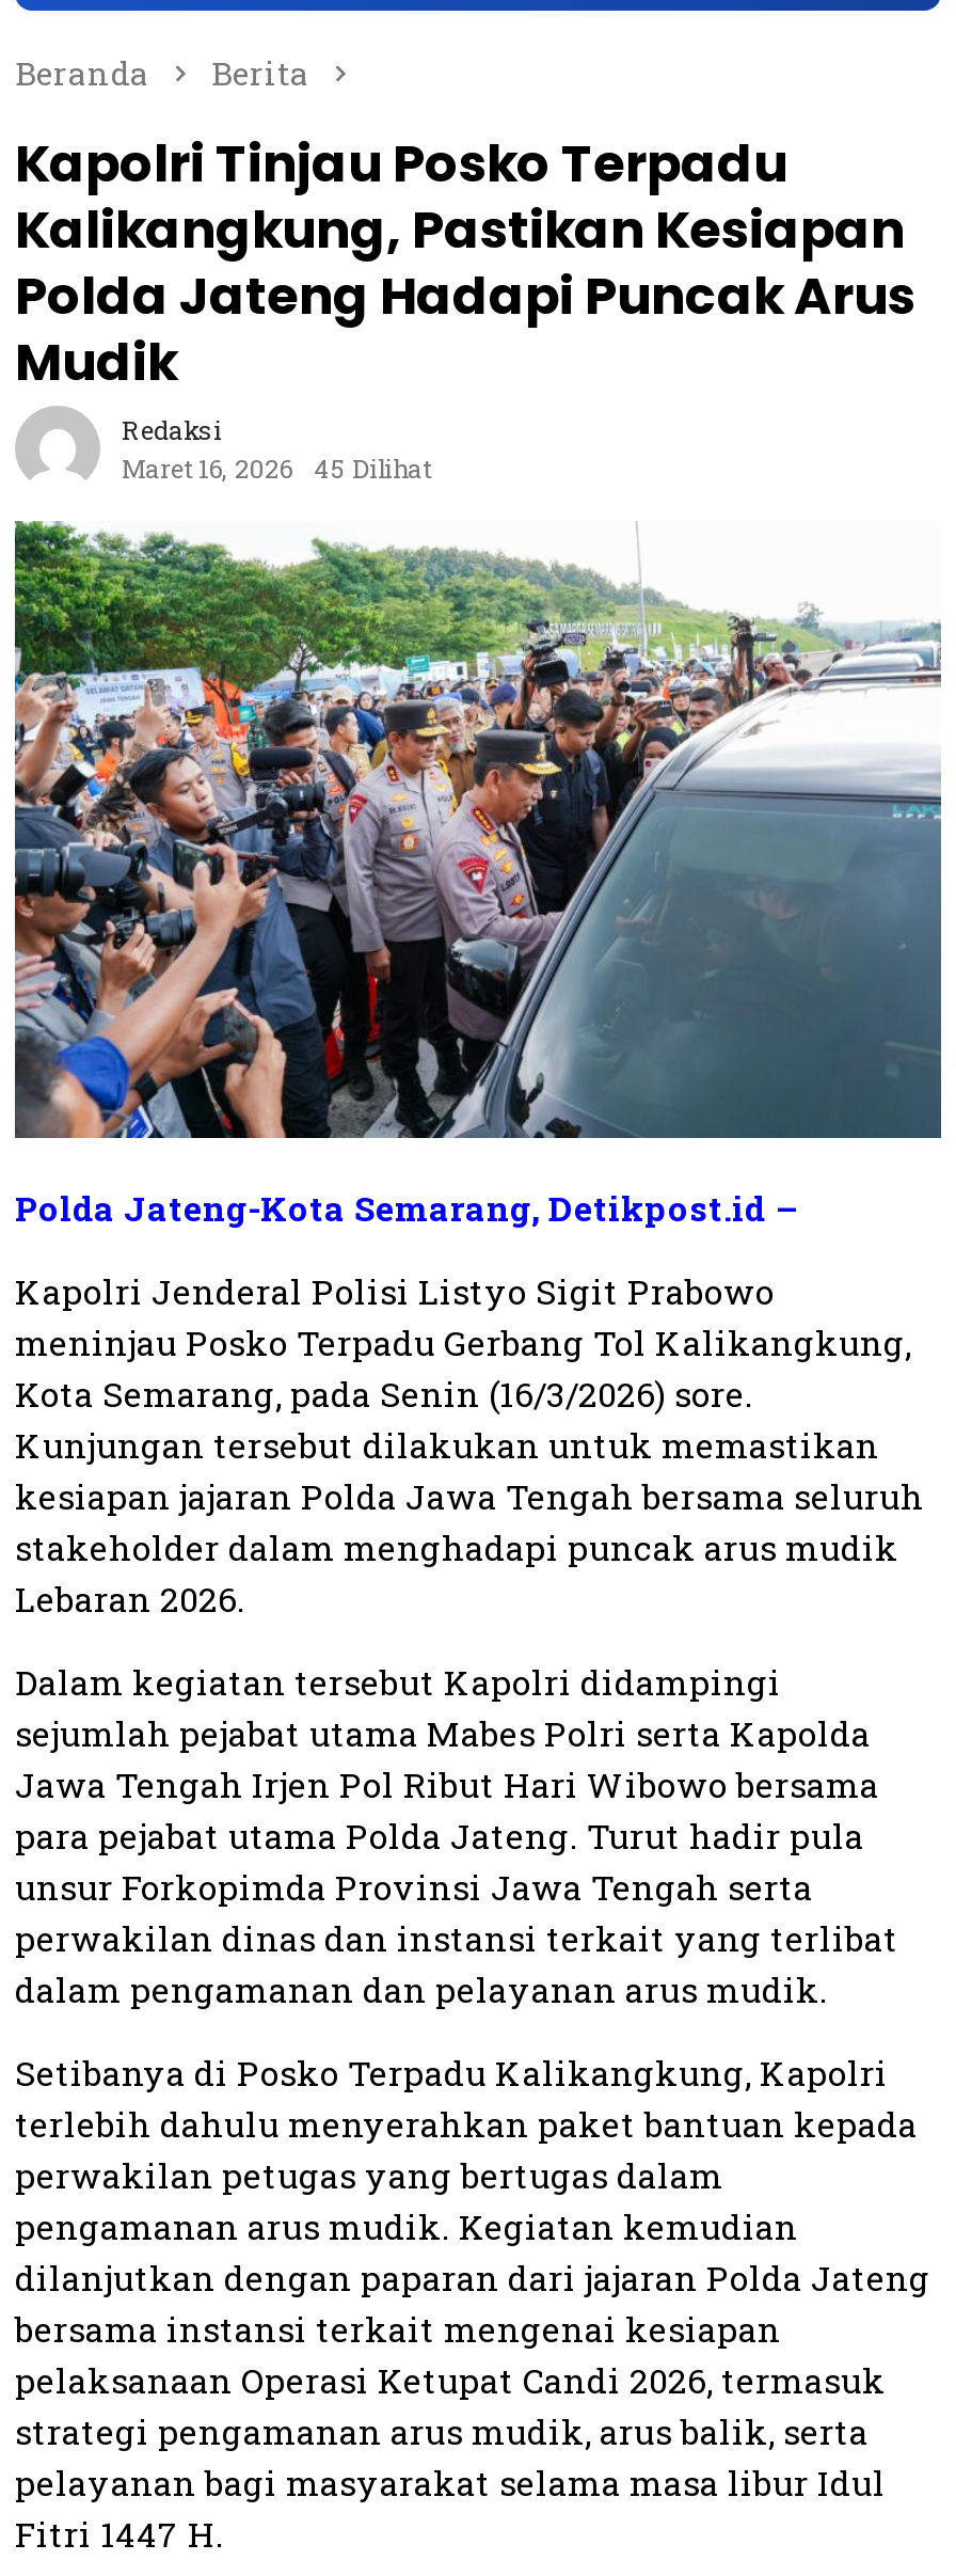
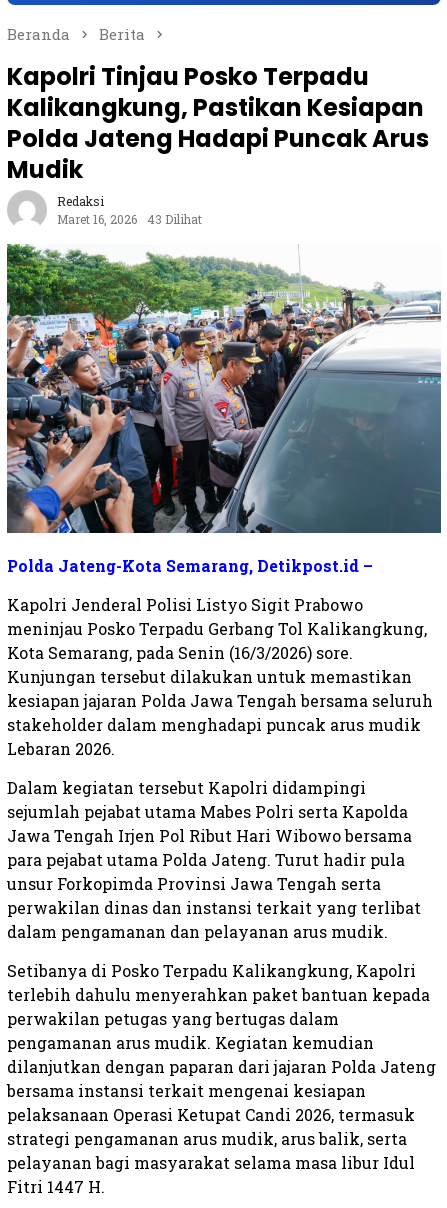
- Maret 16, 2026 45 Dilihat
+ Maret 16, 2026 43 Dilihat
